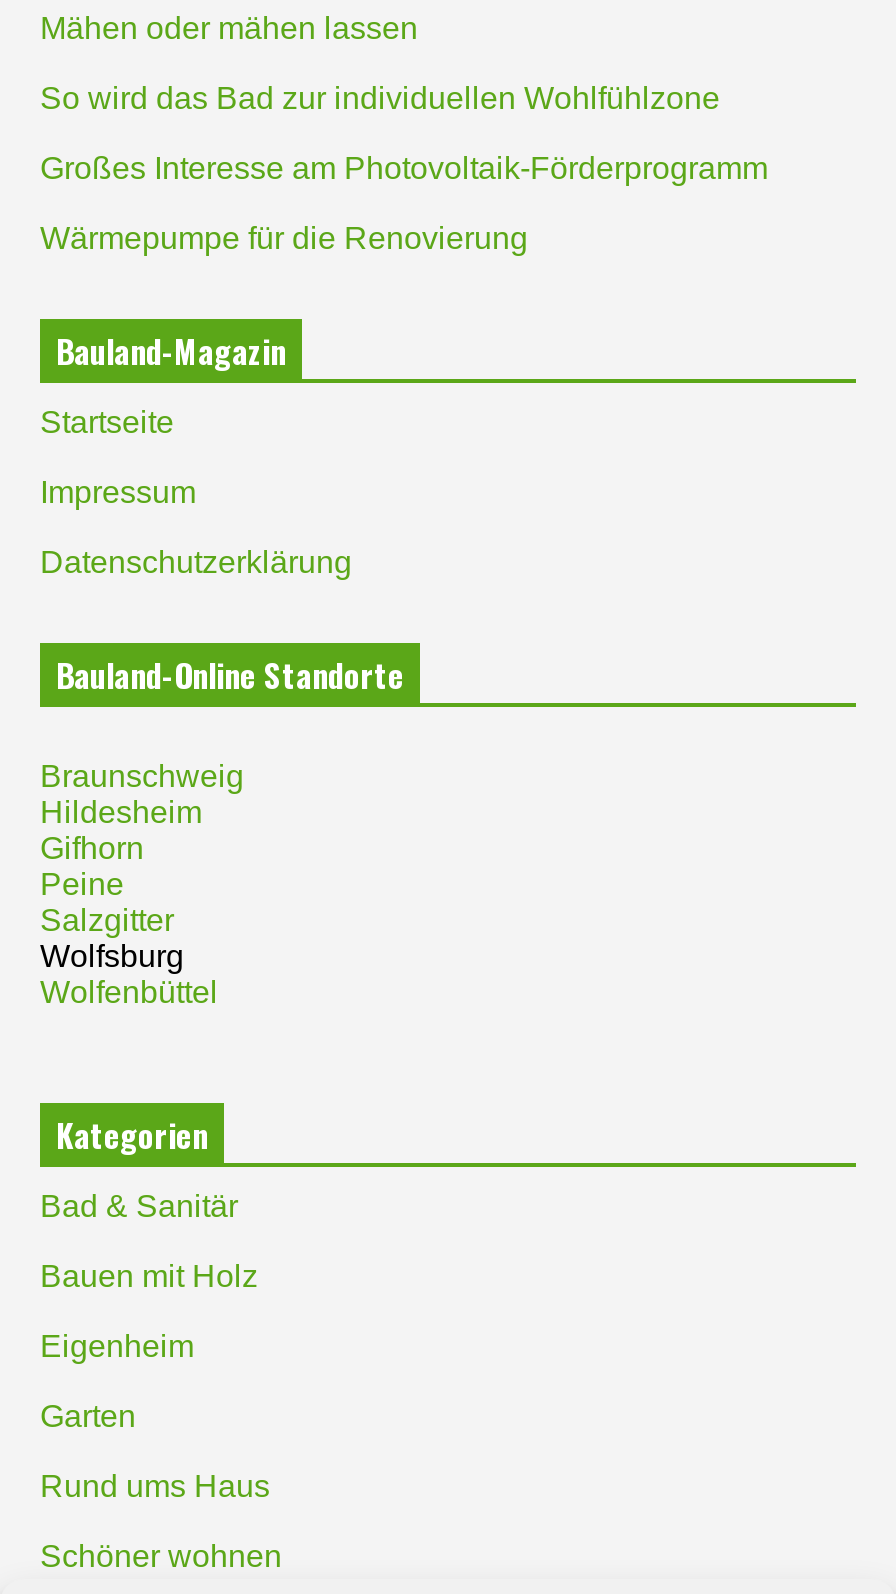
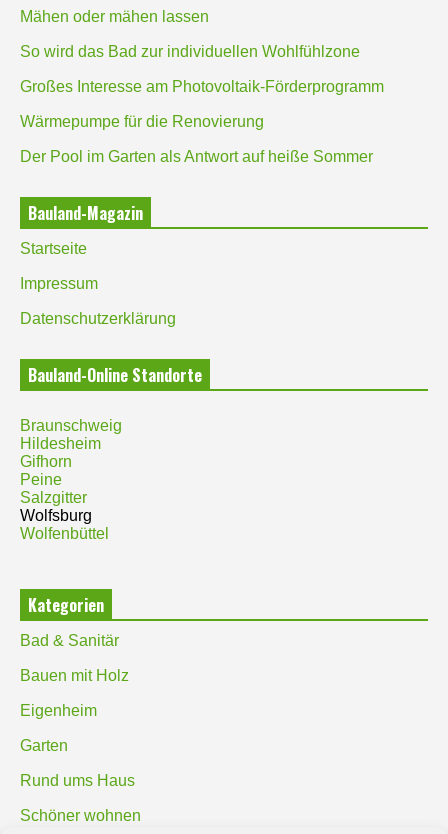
+ Der Pool im Garten als Antwort auf heiße Sommer
